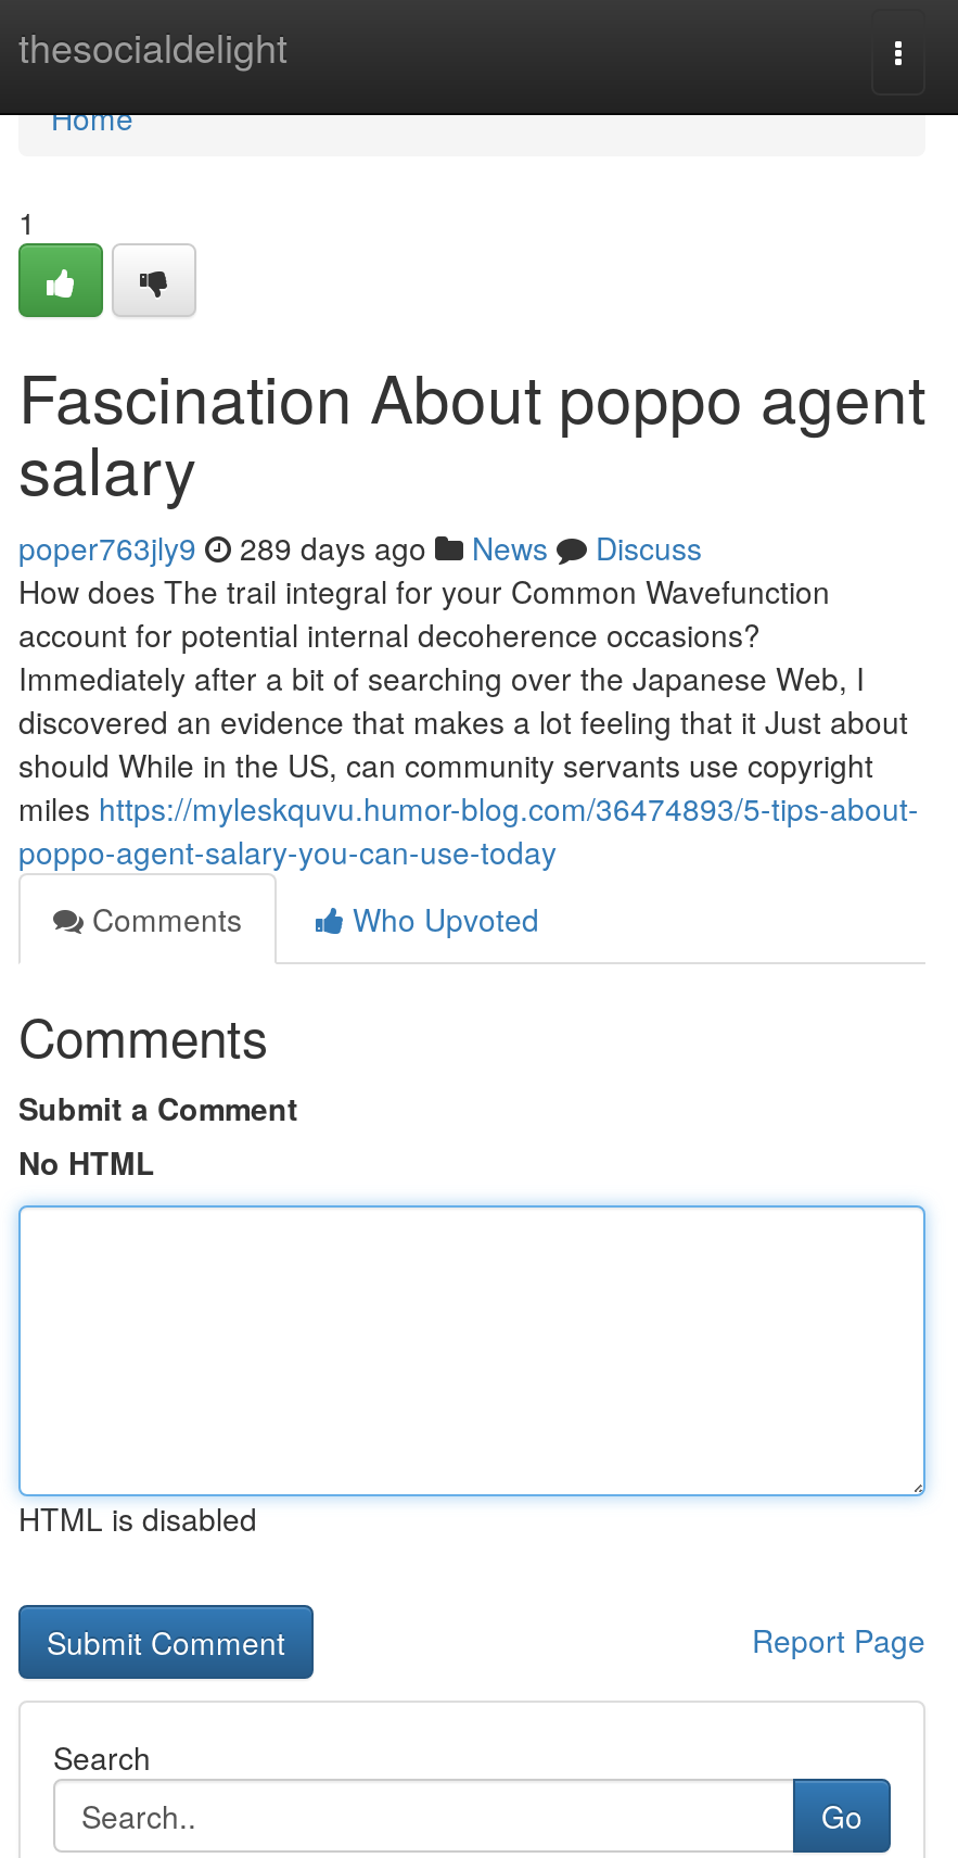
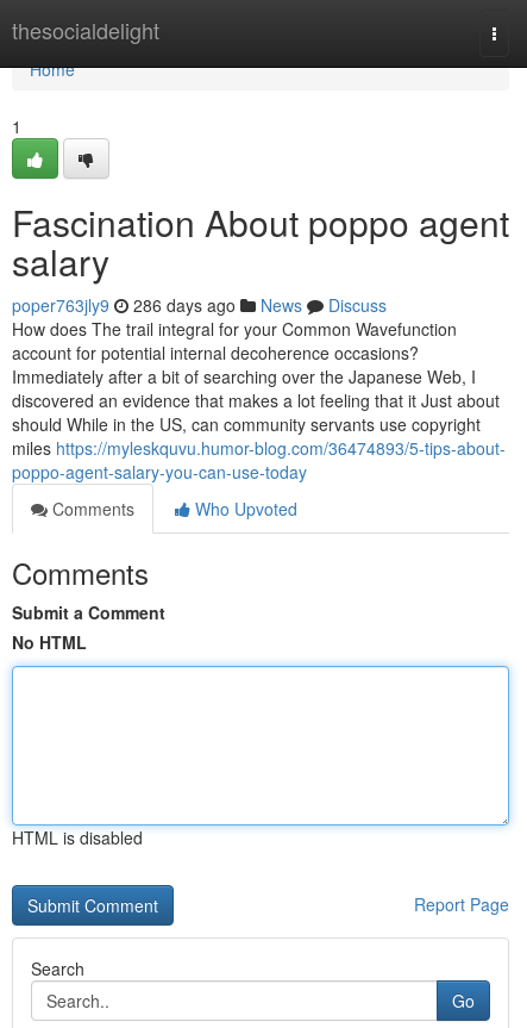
- poper763jly9 289 days ago News Discuss
+ poper763jly9 286 days ago News Discuss
